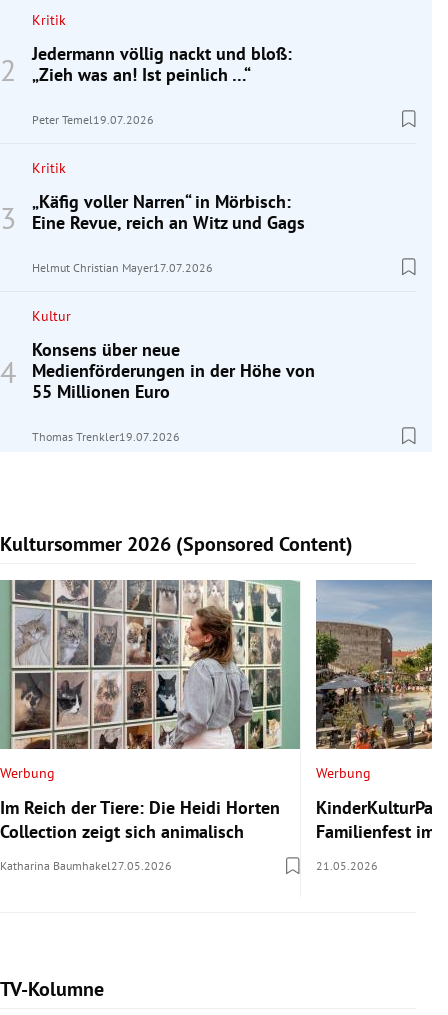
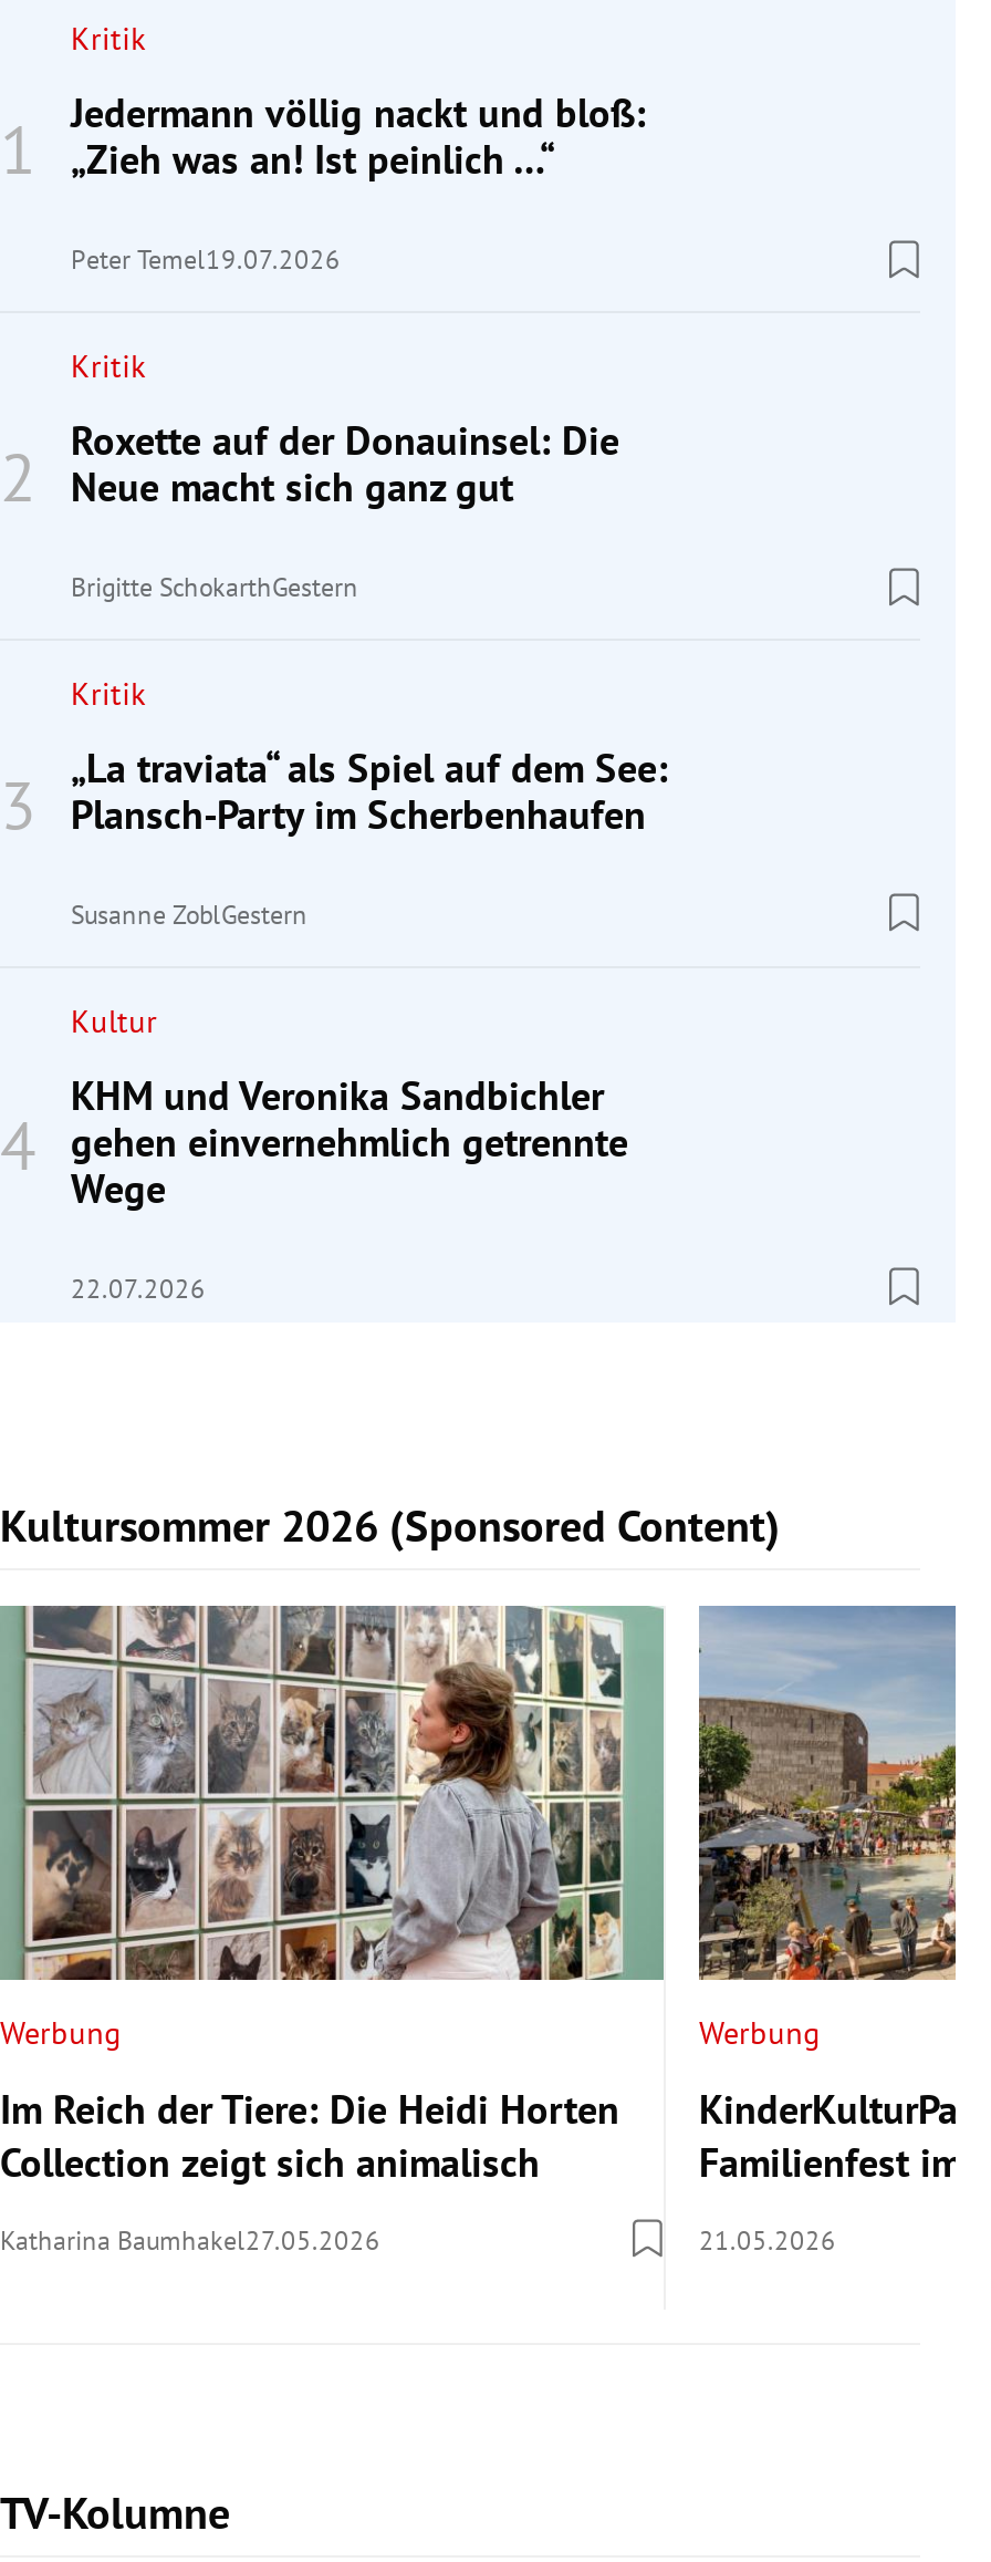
- „Käfig voller Narren“ in Mörbisch:
- Eine Revue, reich an Witz und Gags
- Helmut Christian Mayer17.07.2026
+ Roxette auf der Donauinsel: Die
+ Neue macht sich ganz gut
+ Brigitte SchokarthGestern
+ Kritik
+ „La traviata“ als Spiel auf dem See:
+ Plansch-Party im Scherbenhaufen
+ Susanne ZoblGestern

- Konsens über neue
- Medienförderungen in der Höhe von
- 55 Millionen Euro
+ KHM und Veronika Sandbichler
+ gehen einvernehmlich getrennte
+ Wege

- Thomas Trenkler19.07.2026
+ 22.07.2026
